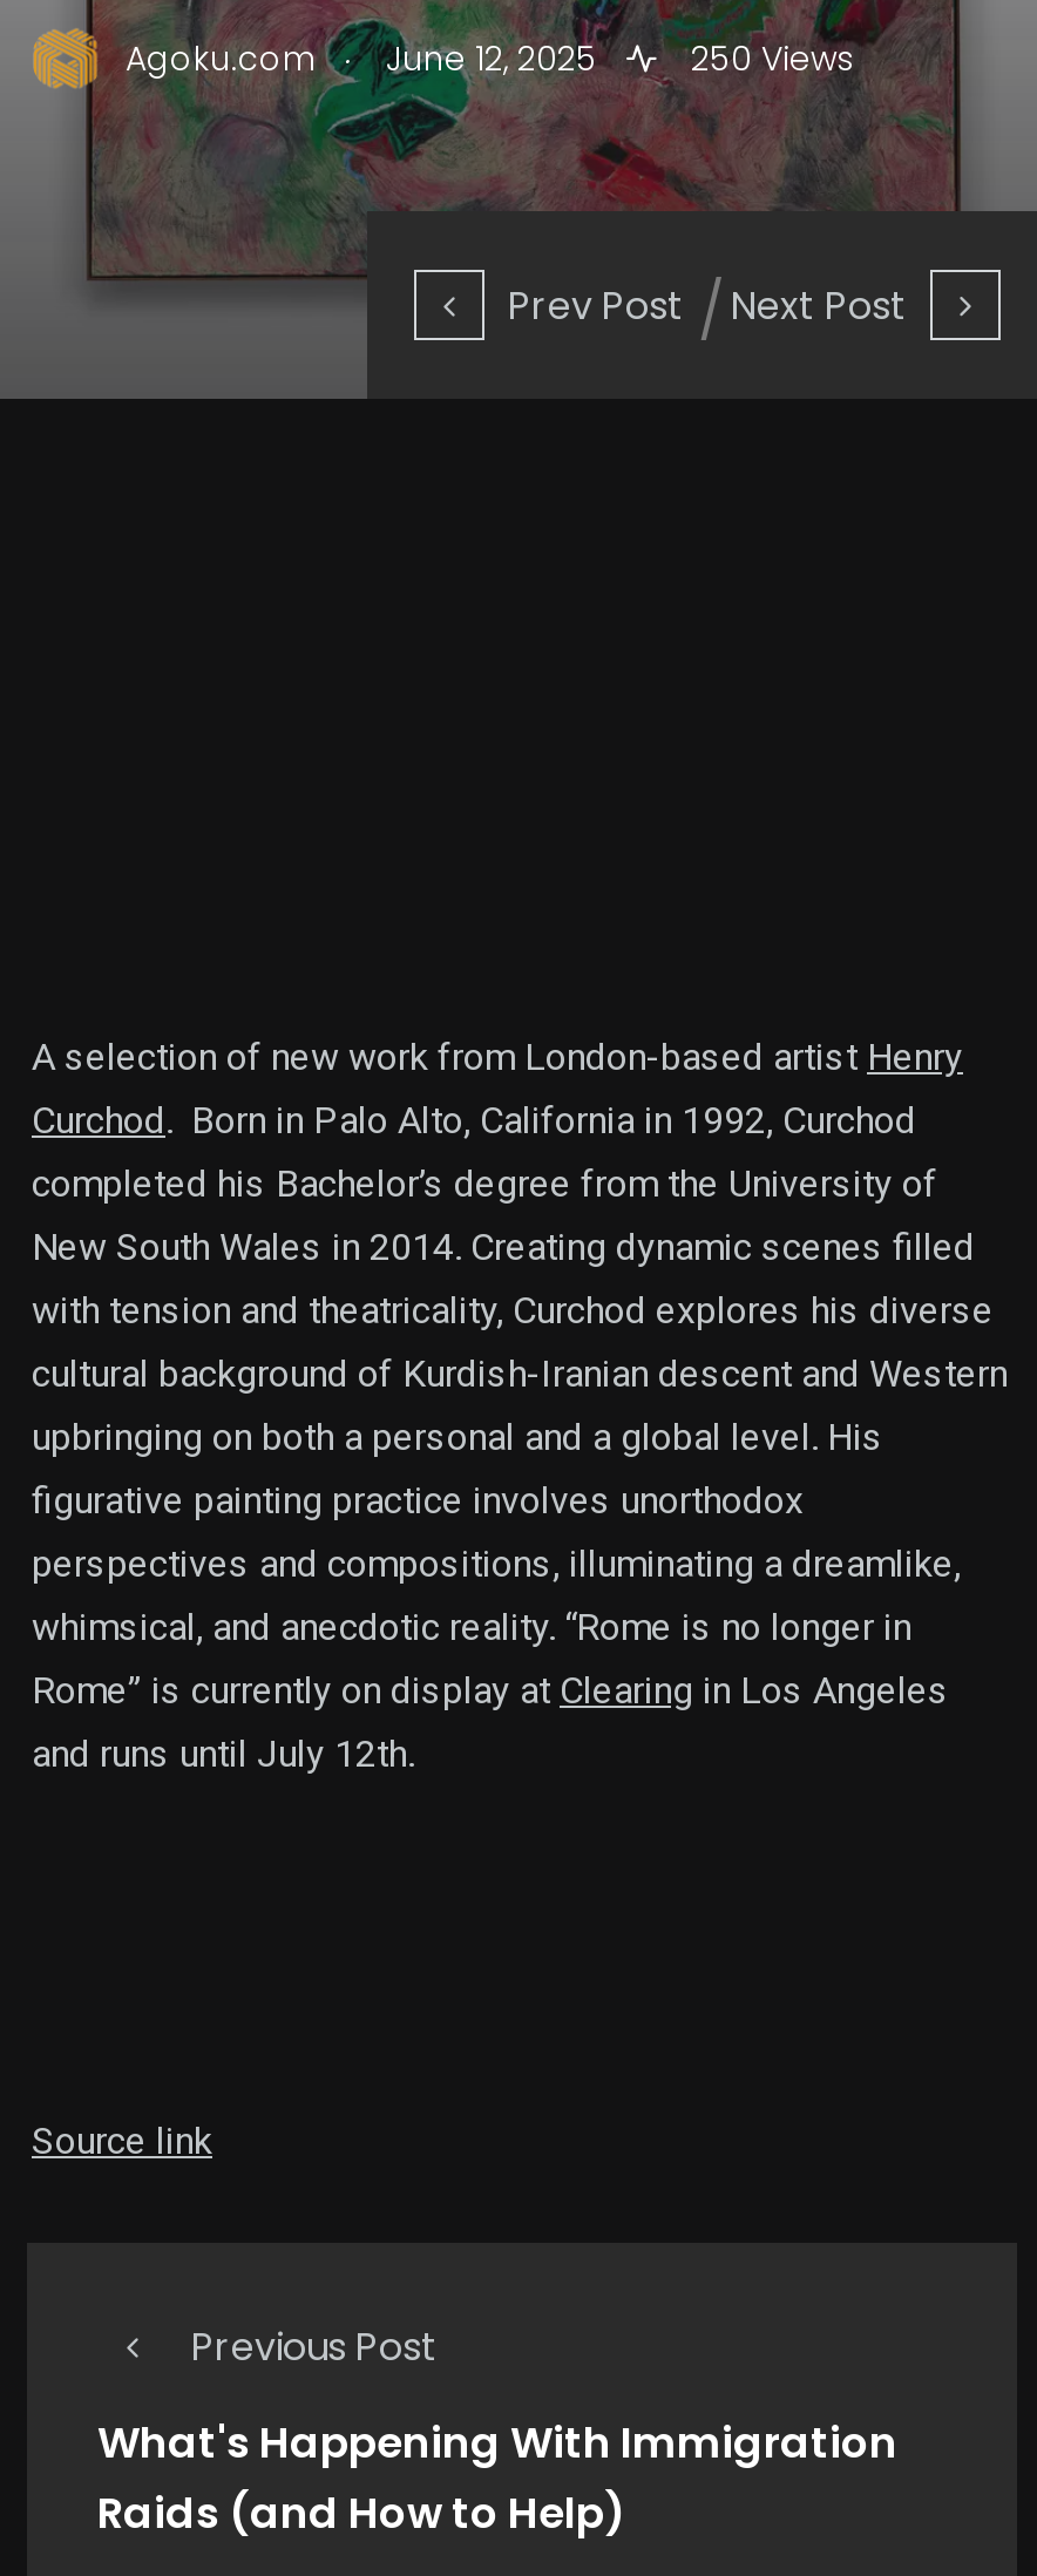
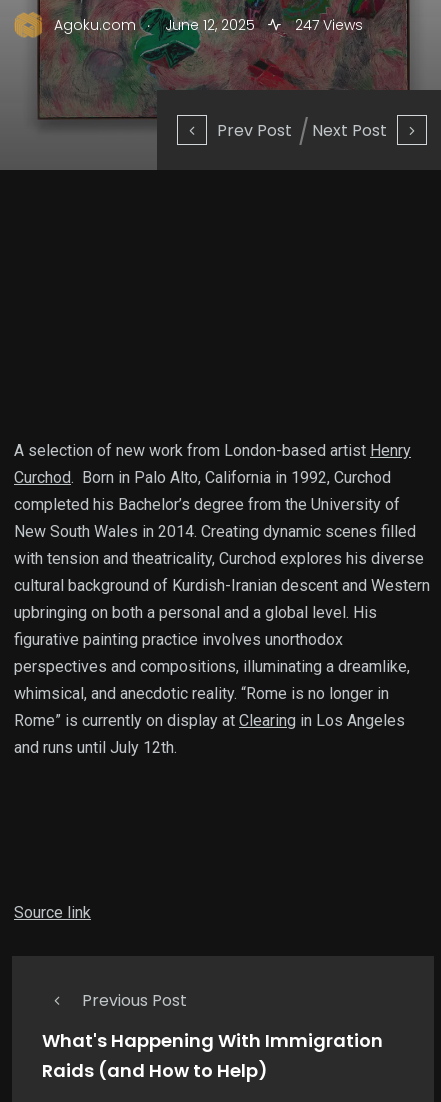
- Agoku.com . June 12, 2025 250 Views
+ Agoku.com . June 12, 2025 247 Views
